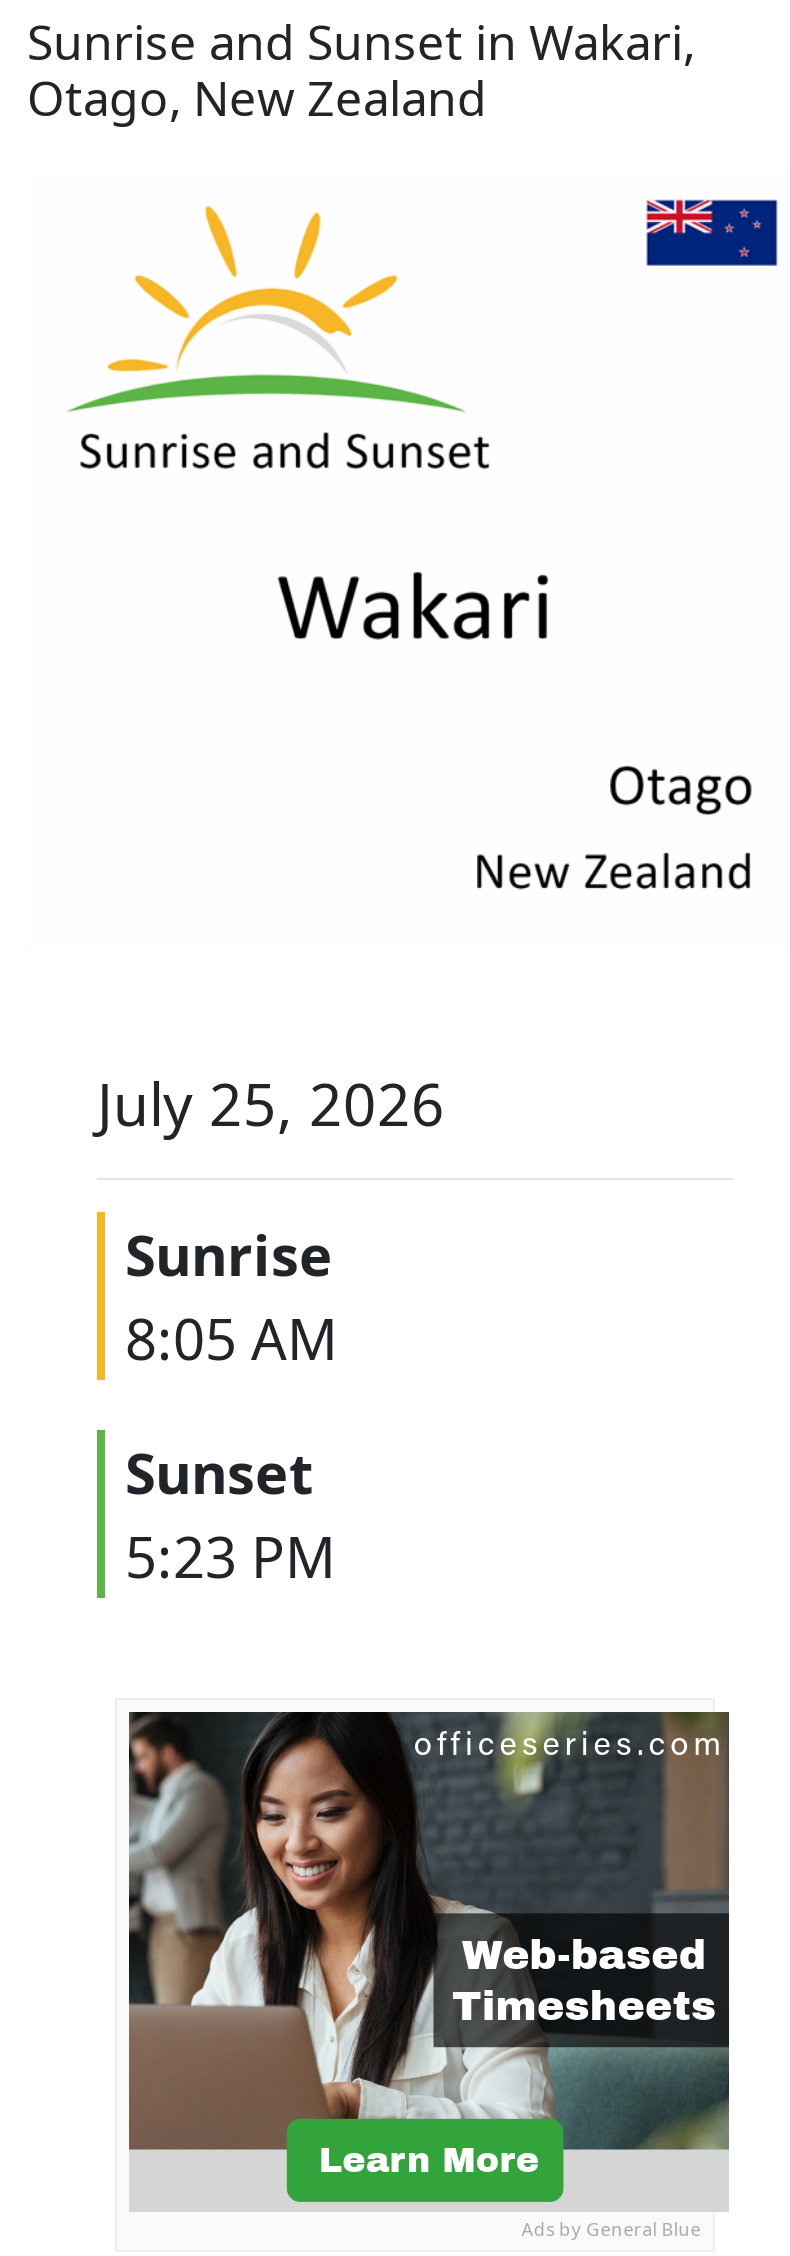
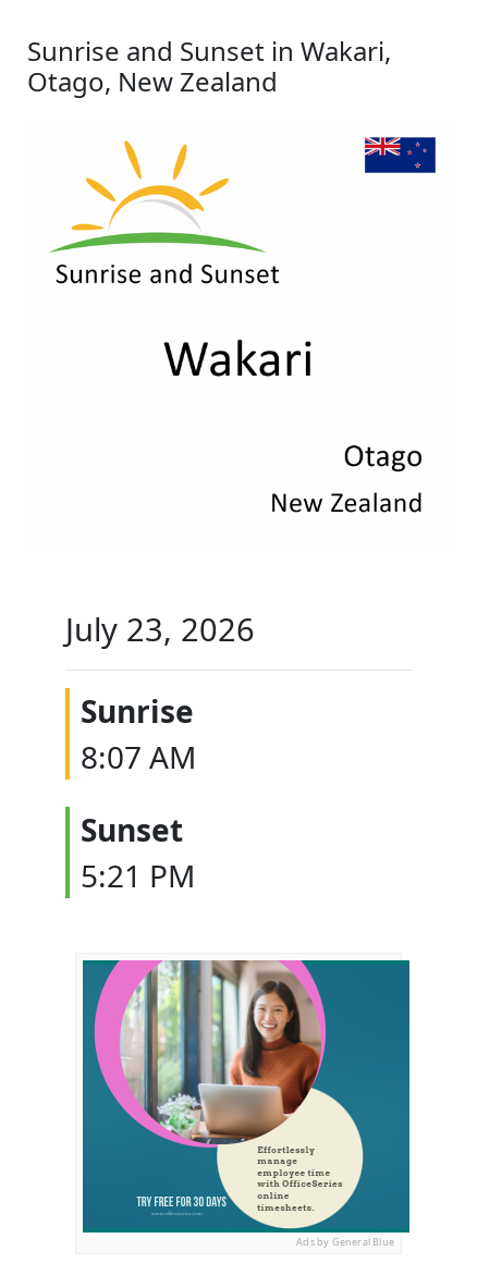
- July 25, 2026
+ July 23, 2026

- 8:05 AM
+ 8:07 AM

- 5:23 PM
+ 5:21 PM

- [image]
+ [image]
